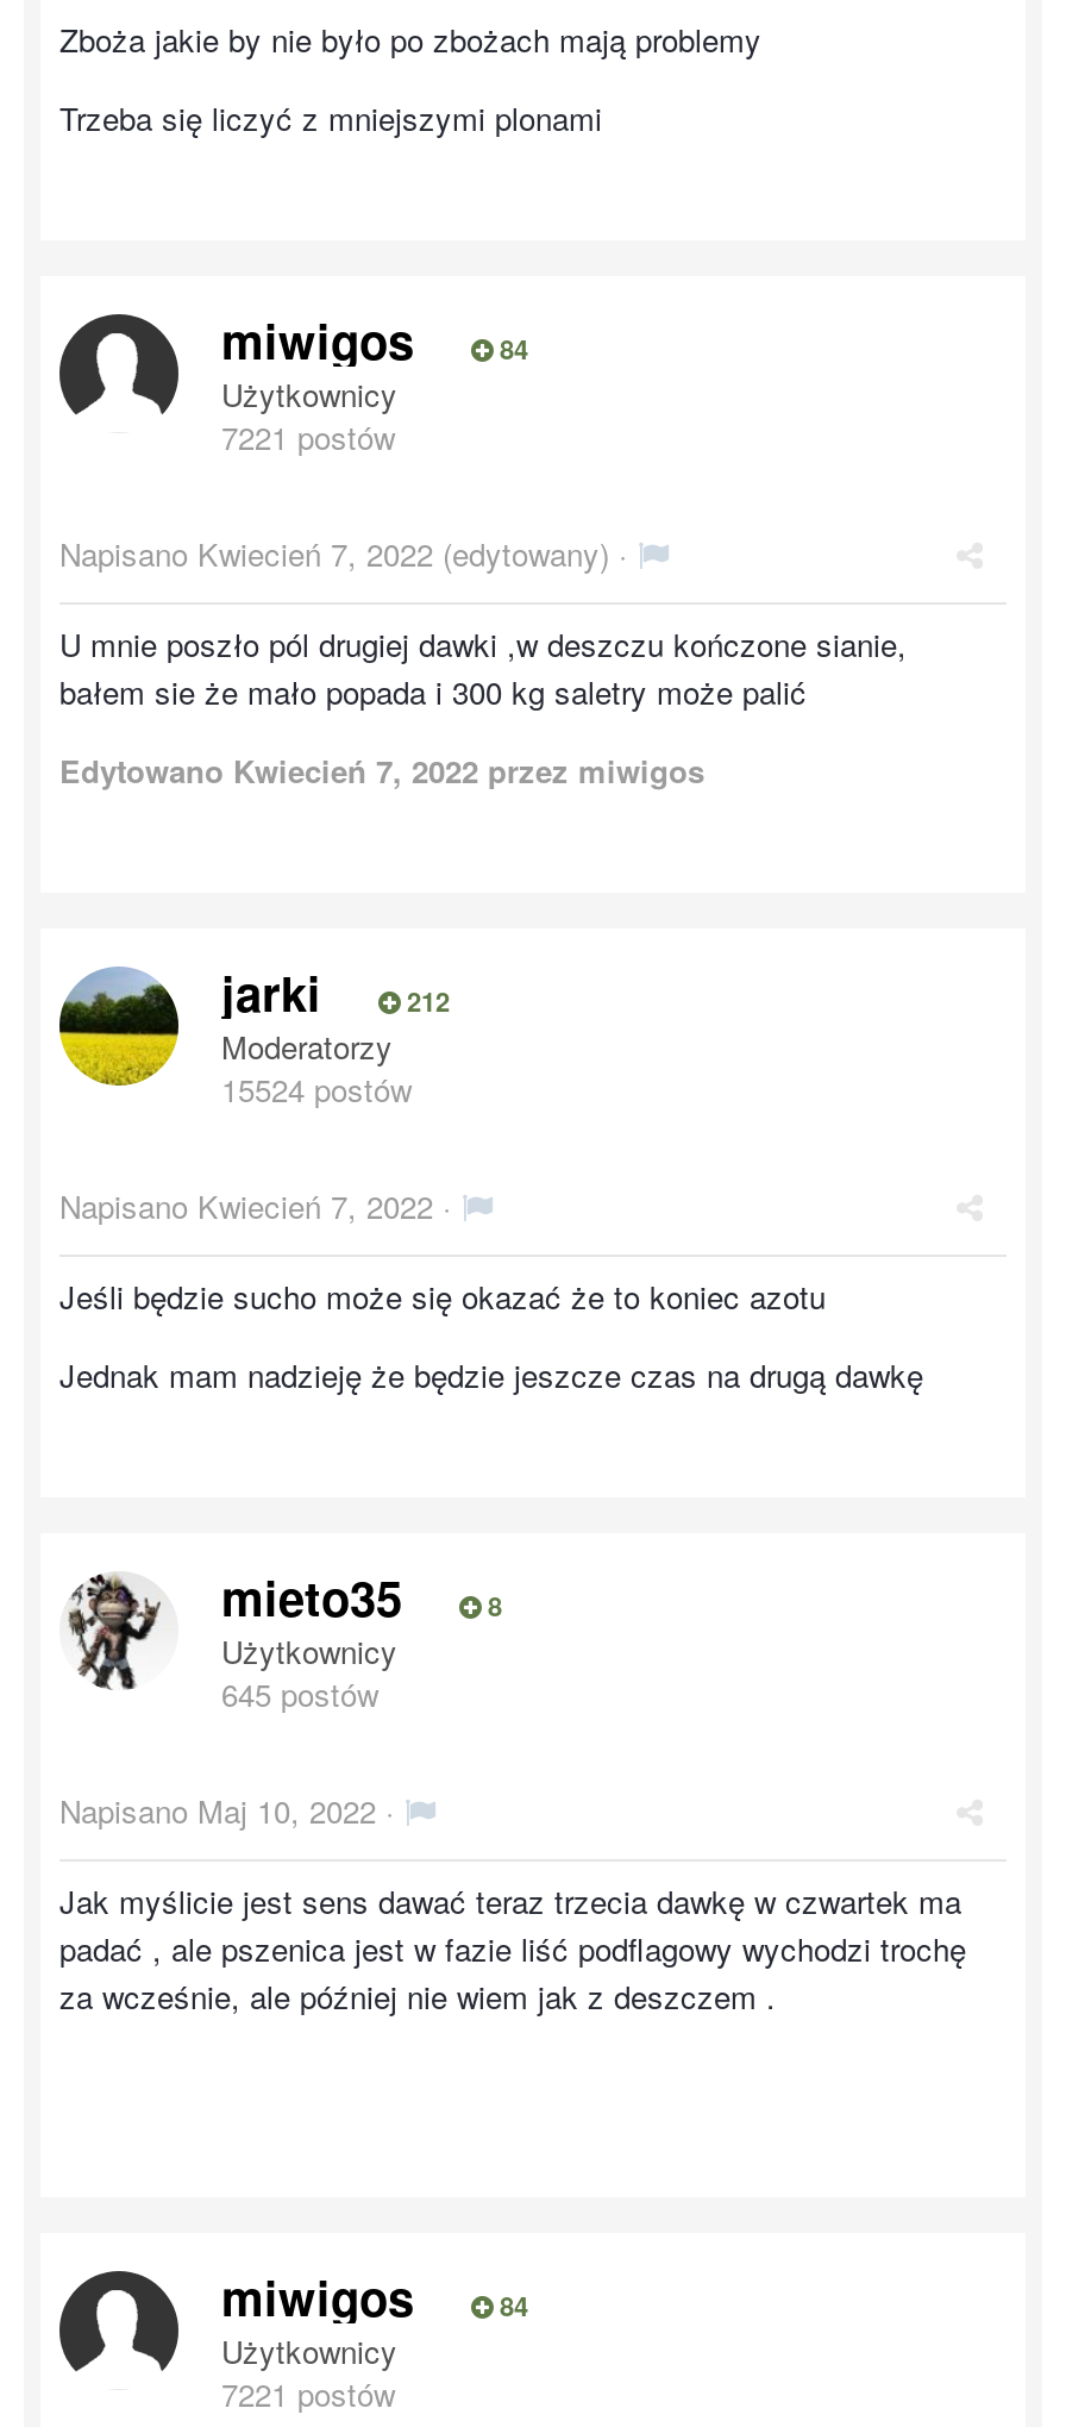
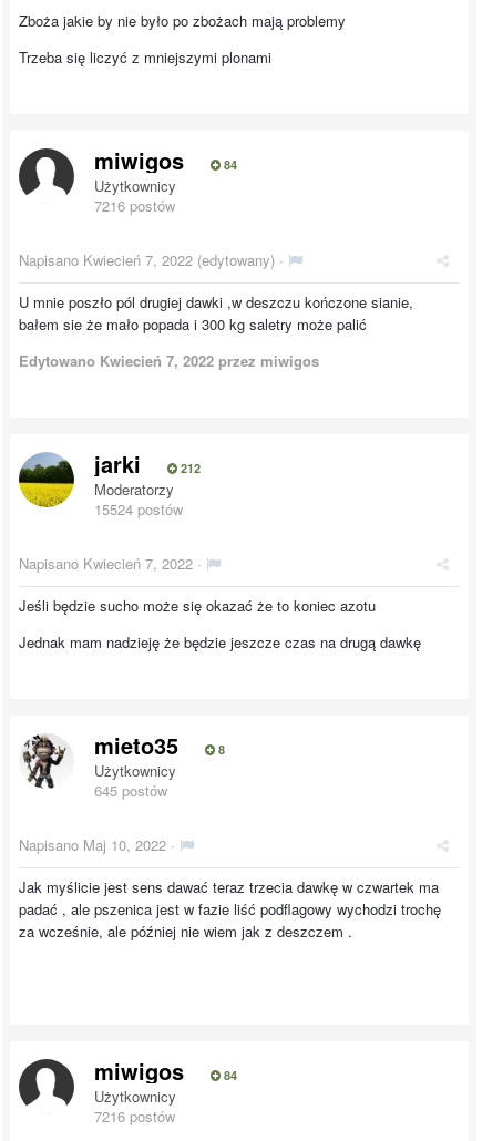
- 7221 postów
+ 7216 postów

- 7221 postów
+ 7216 postów
